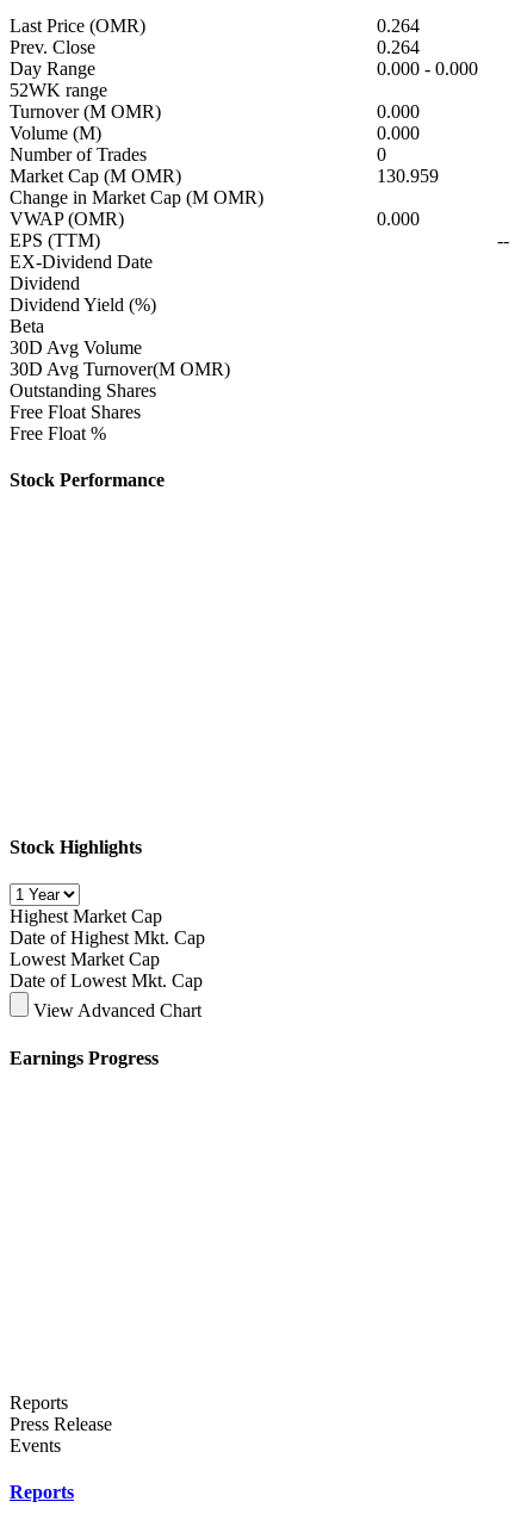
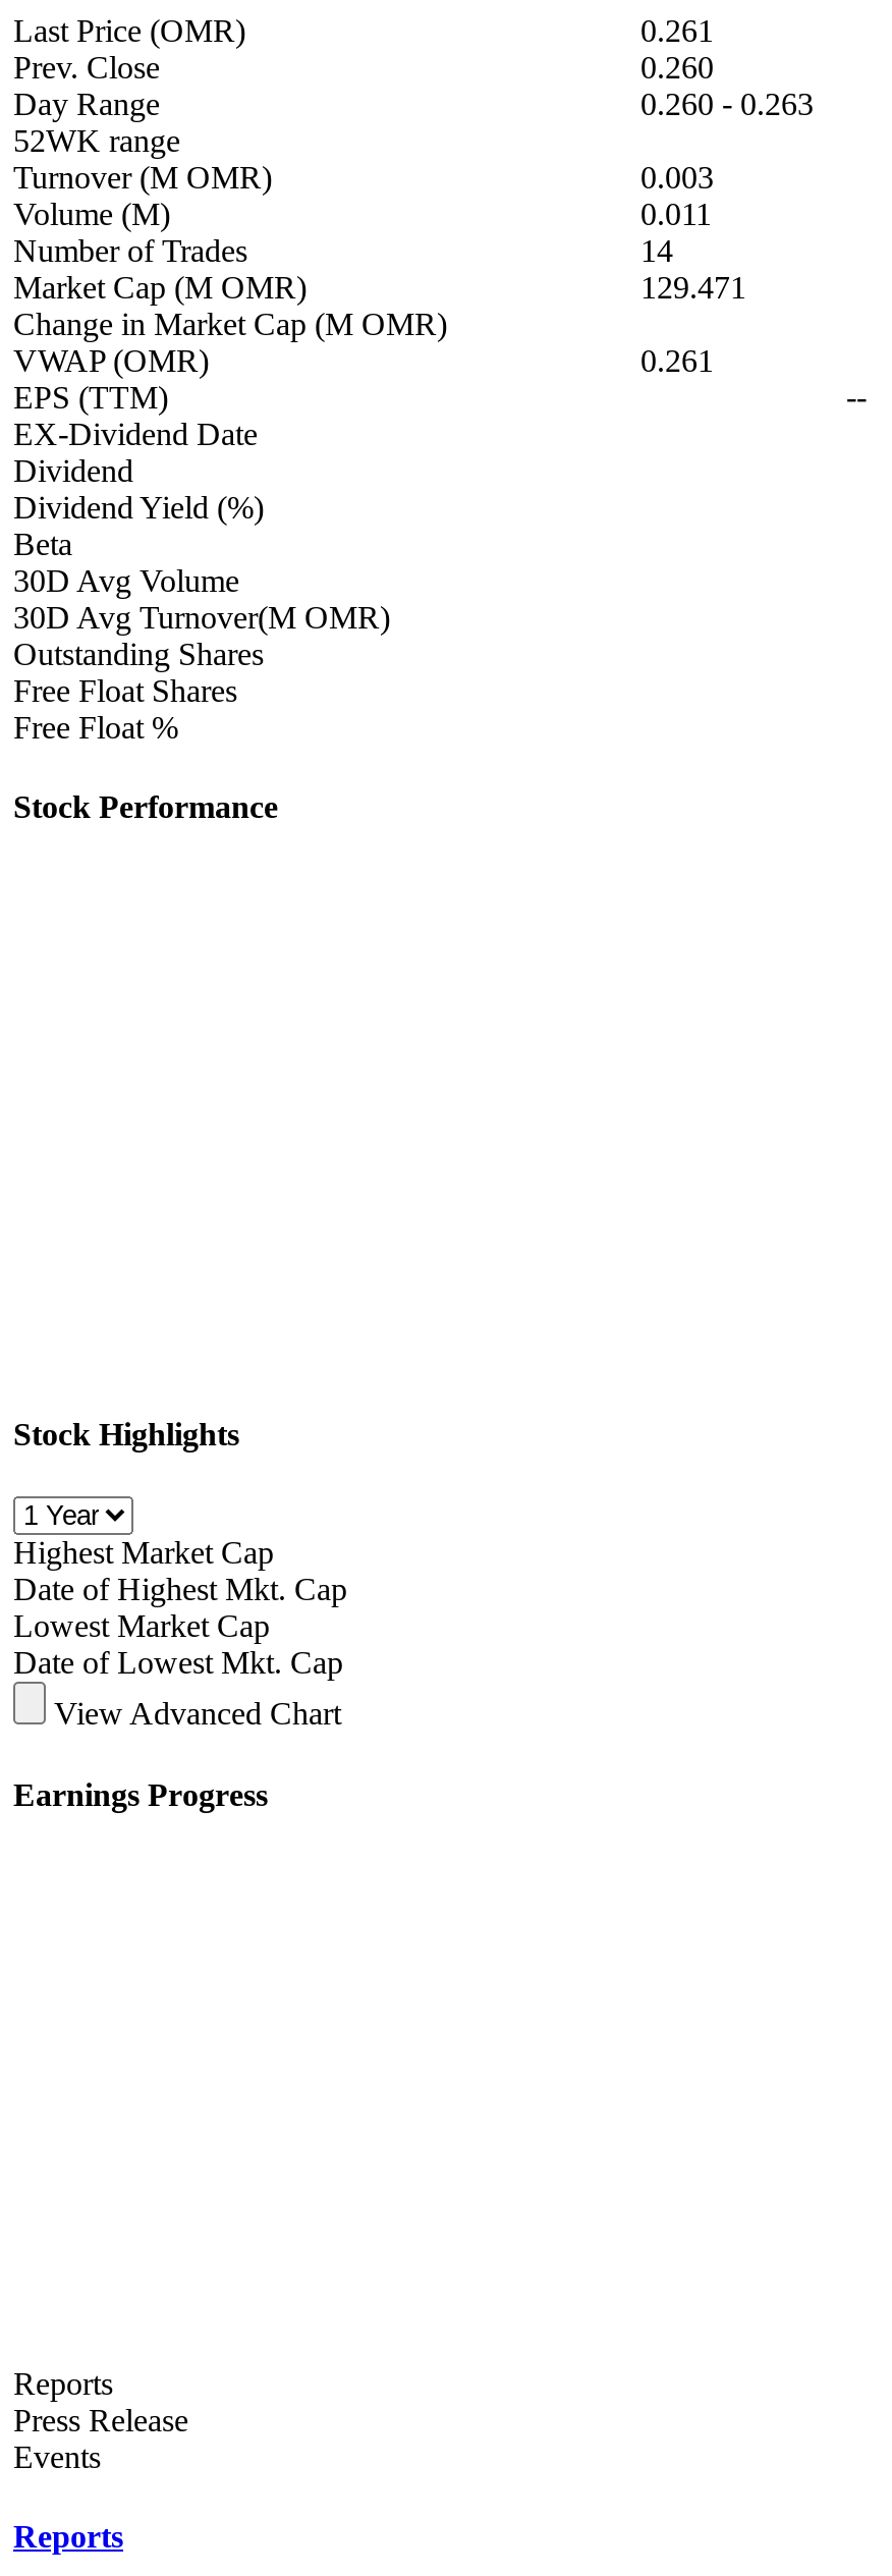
- 0.264
+ 0.261

- 0.264
+ 0.260

- 0.000 - 0.000
+ 0.260 - 0.263

- 0.000
+ 0.003

- 0.000
+ 0.011

- 0
+ 14

- 130.959
+ 129.471

- 0.000
+ 0.261
